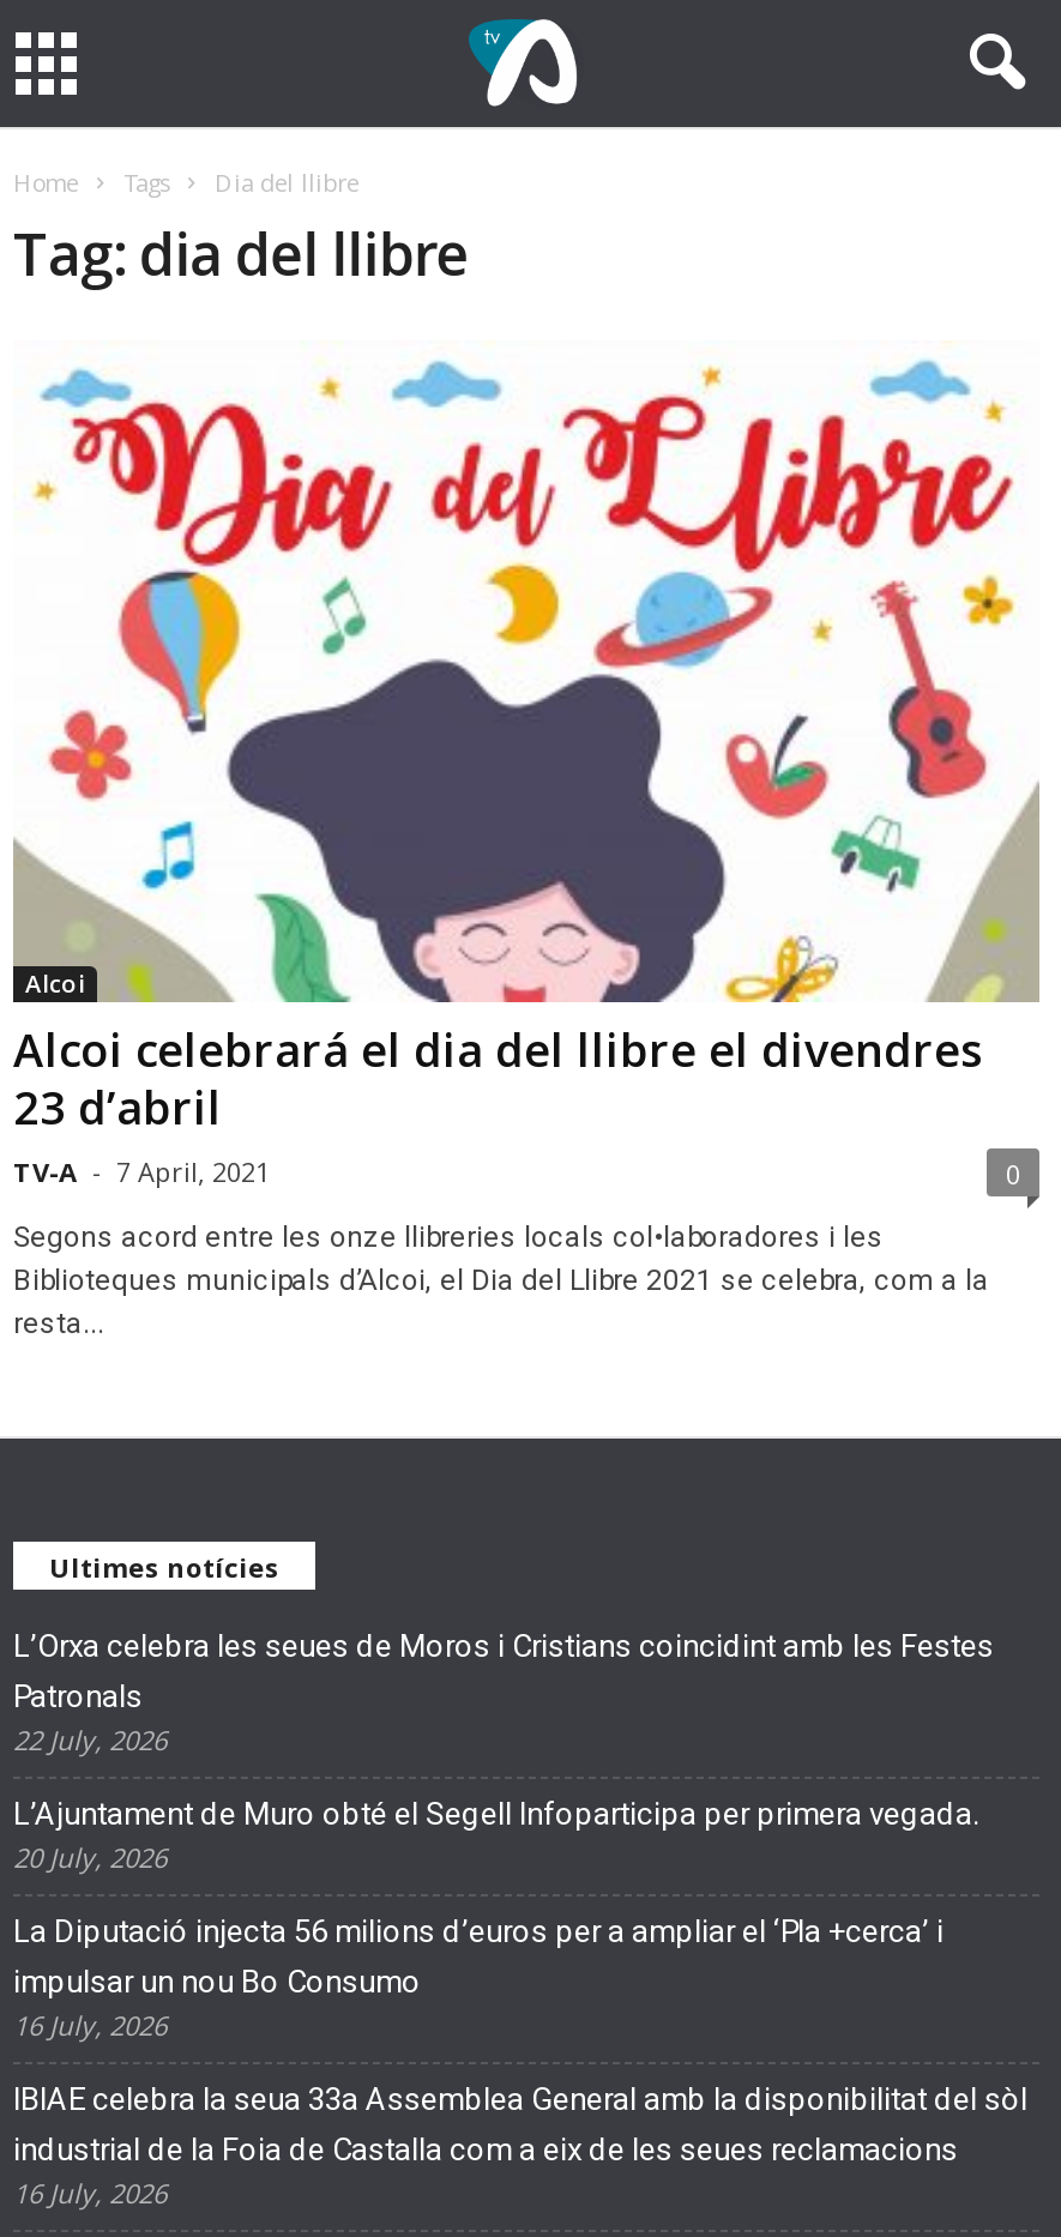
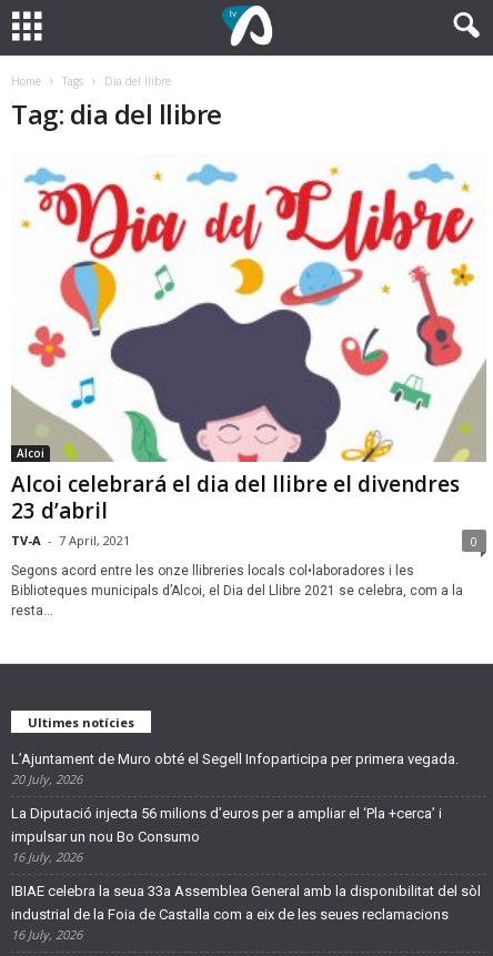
- L’Orxa celebra les seues de Moros i Cristians coincidint amb les Festes
- Patronals
- 22 July, 2026
